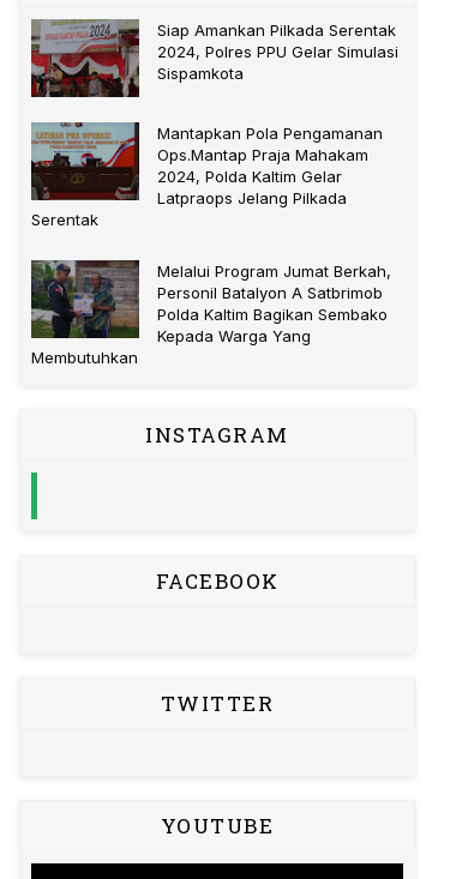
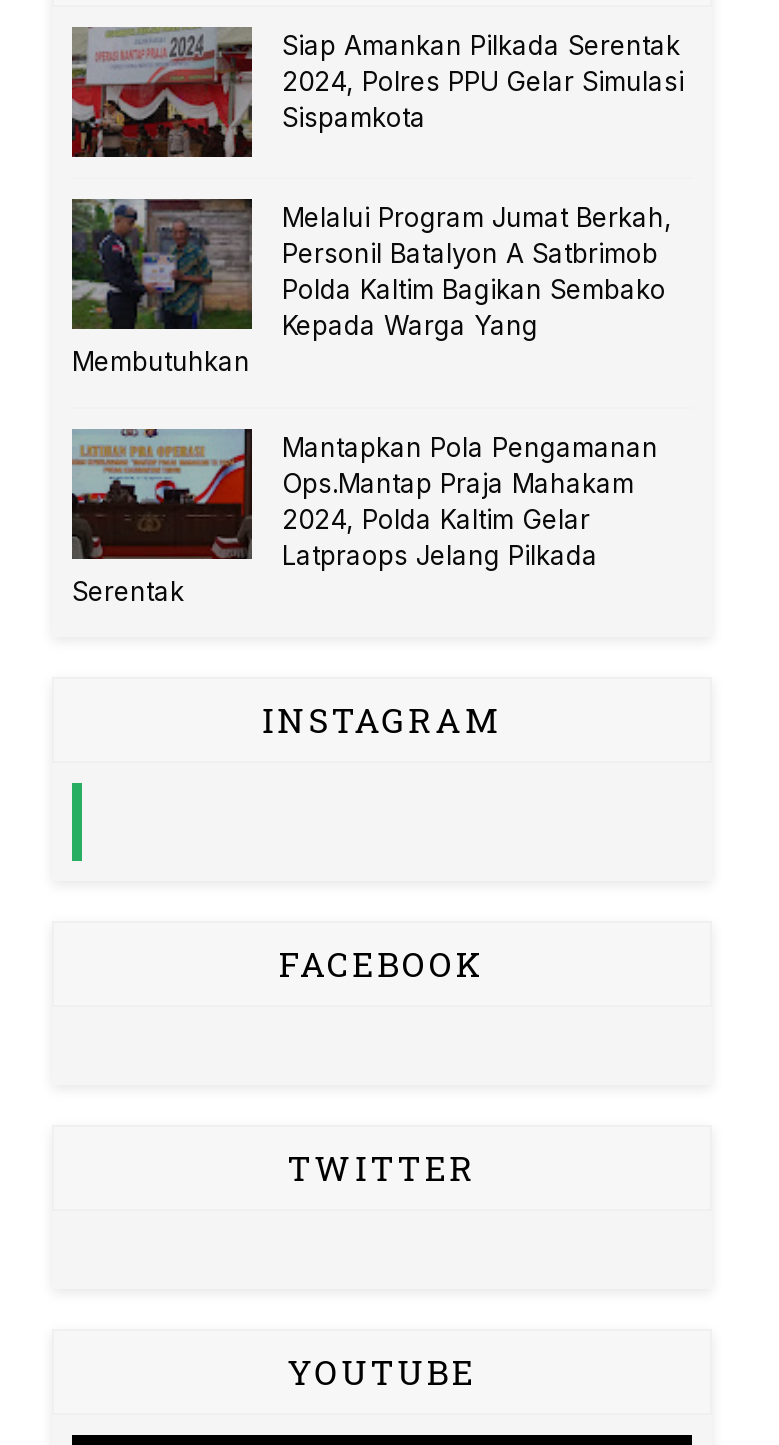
moved down: [image] | Mantapkan Pola Pengamanan | Ops.Mantap Praja Mahakam | 2024, Polda Kaltim Gelar | Latpraops Jelang Pilkada | Serentak

moved up: [image] | Melalui Program Jumat Berkah, | Personil Batalyon A Satbrimob | Polda Kaltim Bagikan Sembako | Kepada Warga Yang | Membutuhkan
